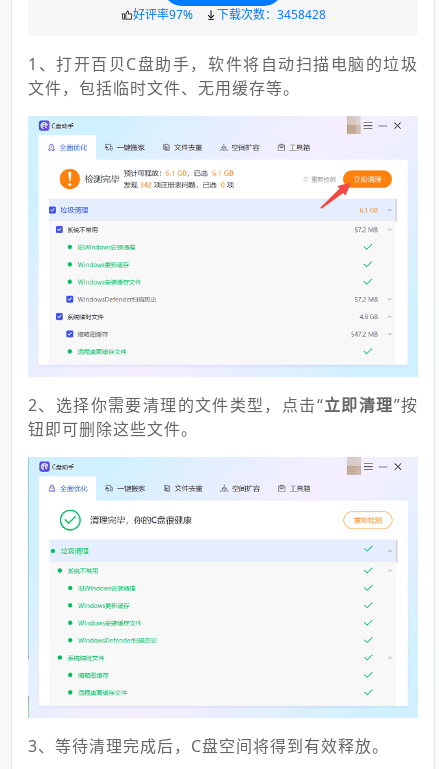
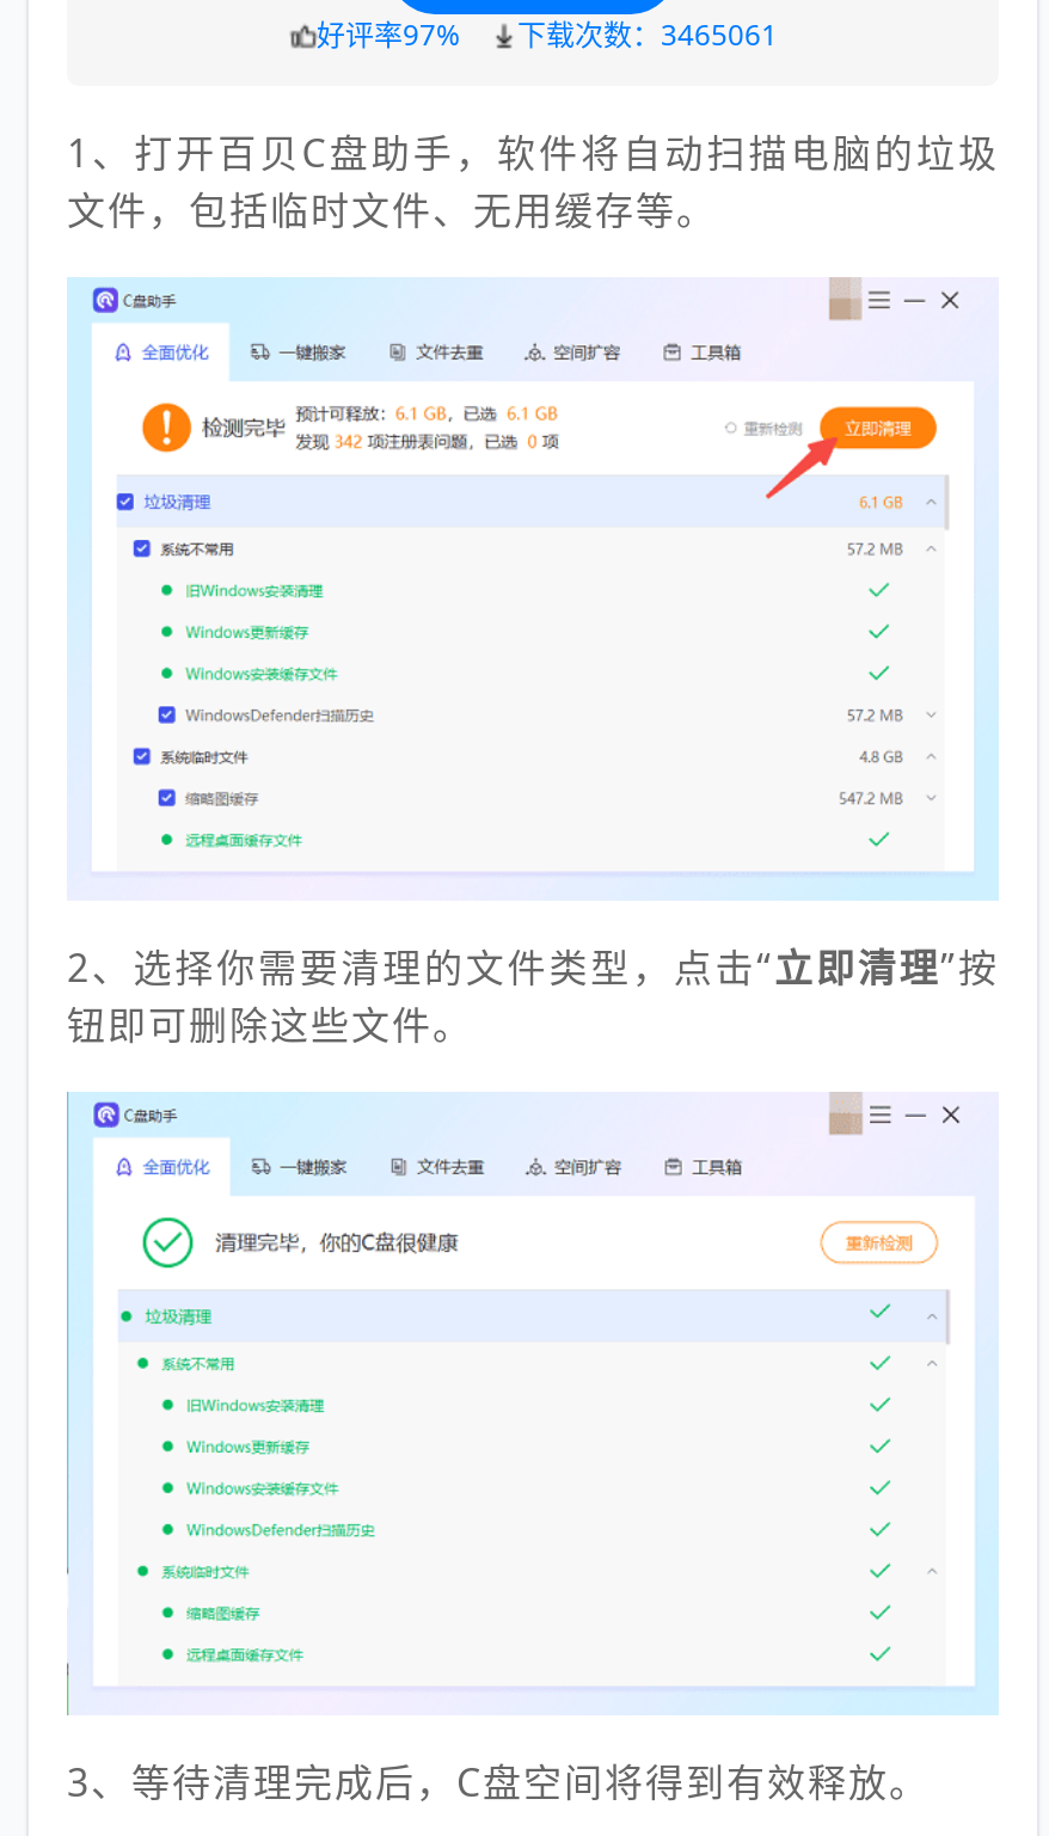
- 好评率97% 下载次数：3458428
+ 好评率97% 下载次数：3465061
